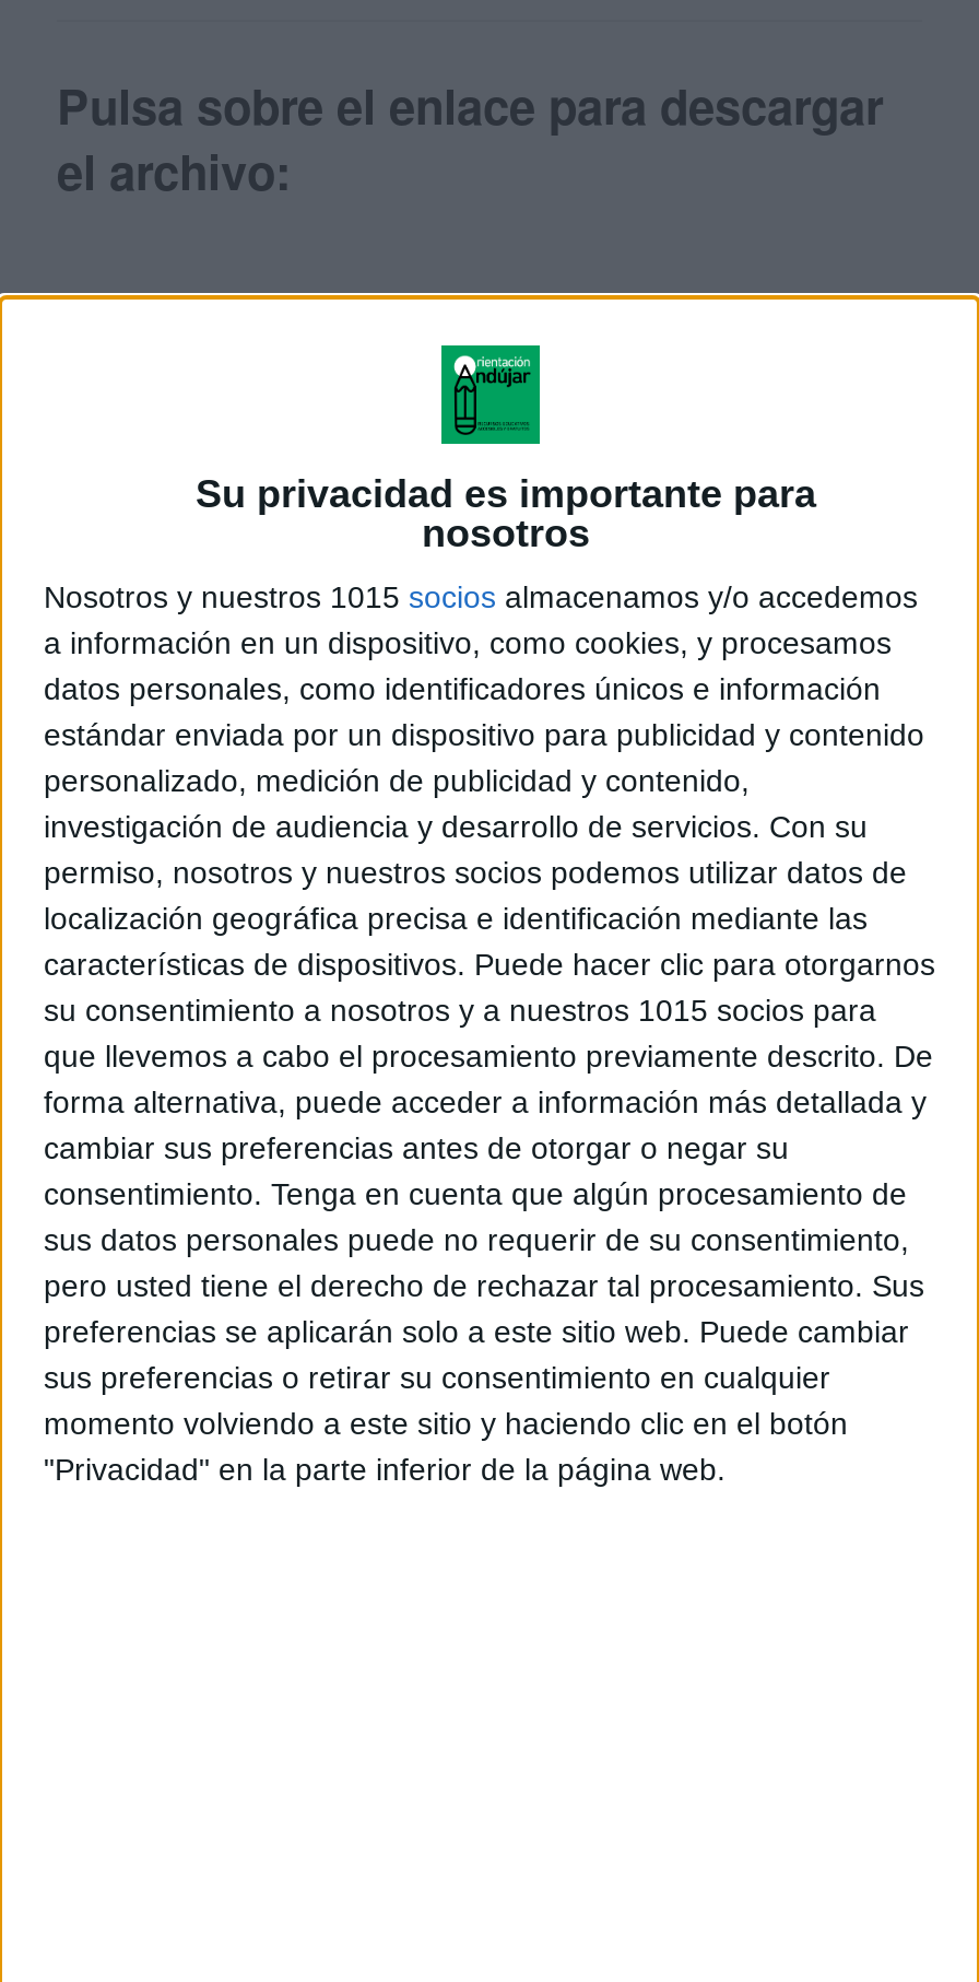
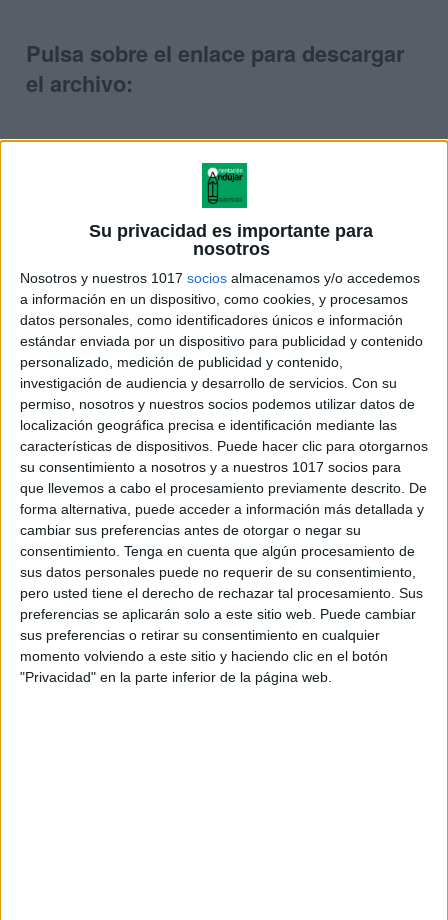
- Nosotros y nuestros 1015 socios almacenamos y/o accedemos
+ Nosotros y nuestros 1017 socios almacenamos y/o accedemos

- su consentimiento a nosotros y a nuestros 1015 socios para
+ su consentimiento a nosotros y a nuestros 1017 socios para
